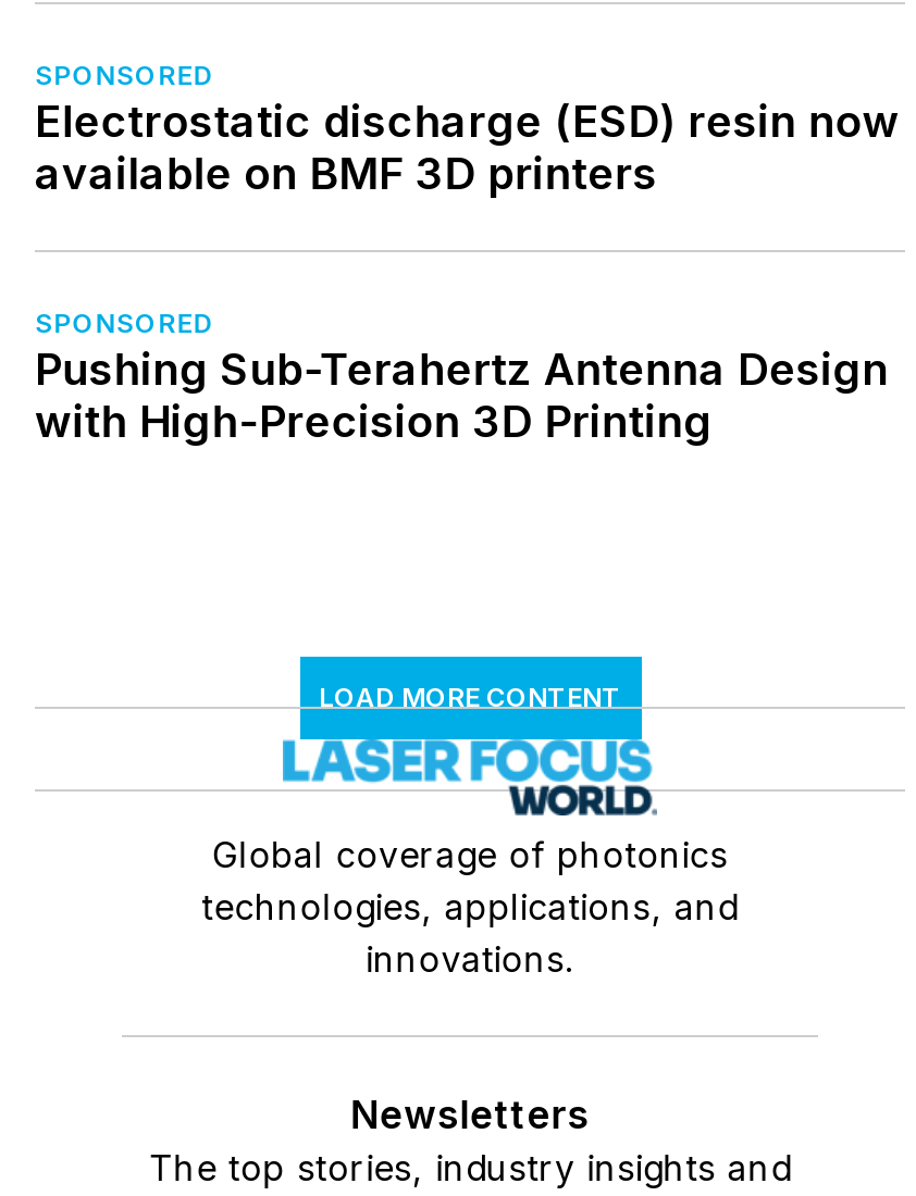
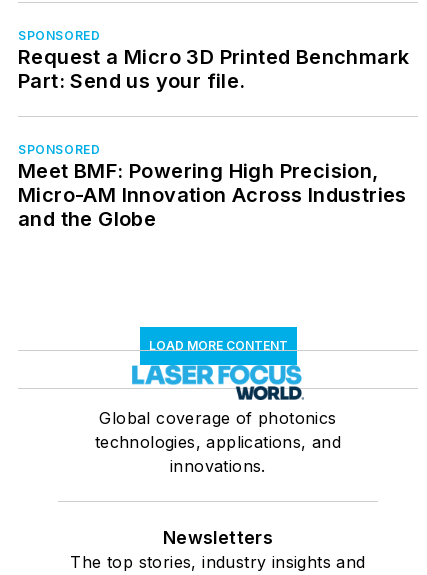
- Electrostatic discharge (ESD) resin now
- available on BMF 3D printers
+ Request a Micro 3D Printed Benchmark
+ Part: Send us your file.

- Pushing Sub-Terahertz Antenna Design
- with High-Precision 3D Printing
+ Meet BMF: Powering High Precision,
+ Micro-AM Innovation Across Industries
+ and the Globe
